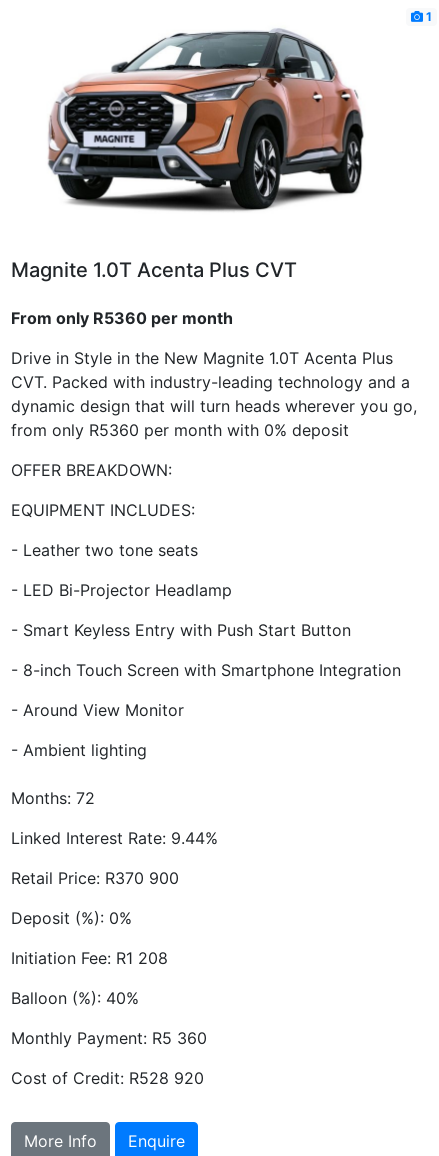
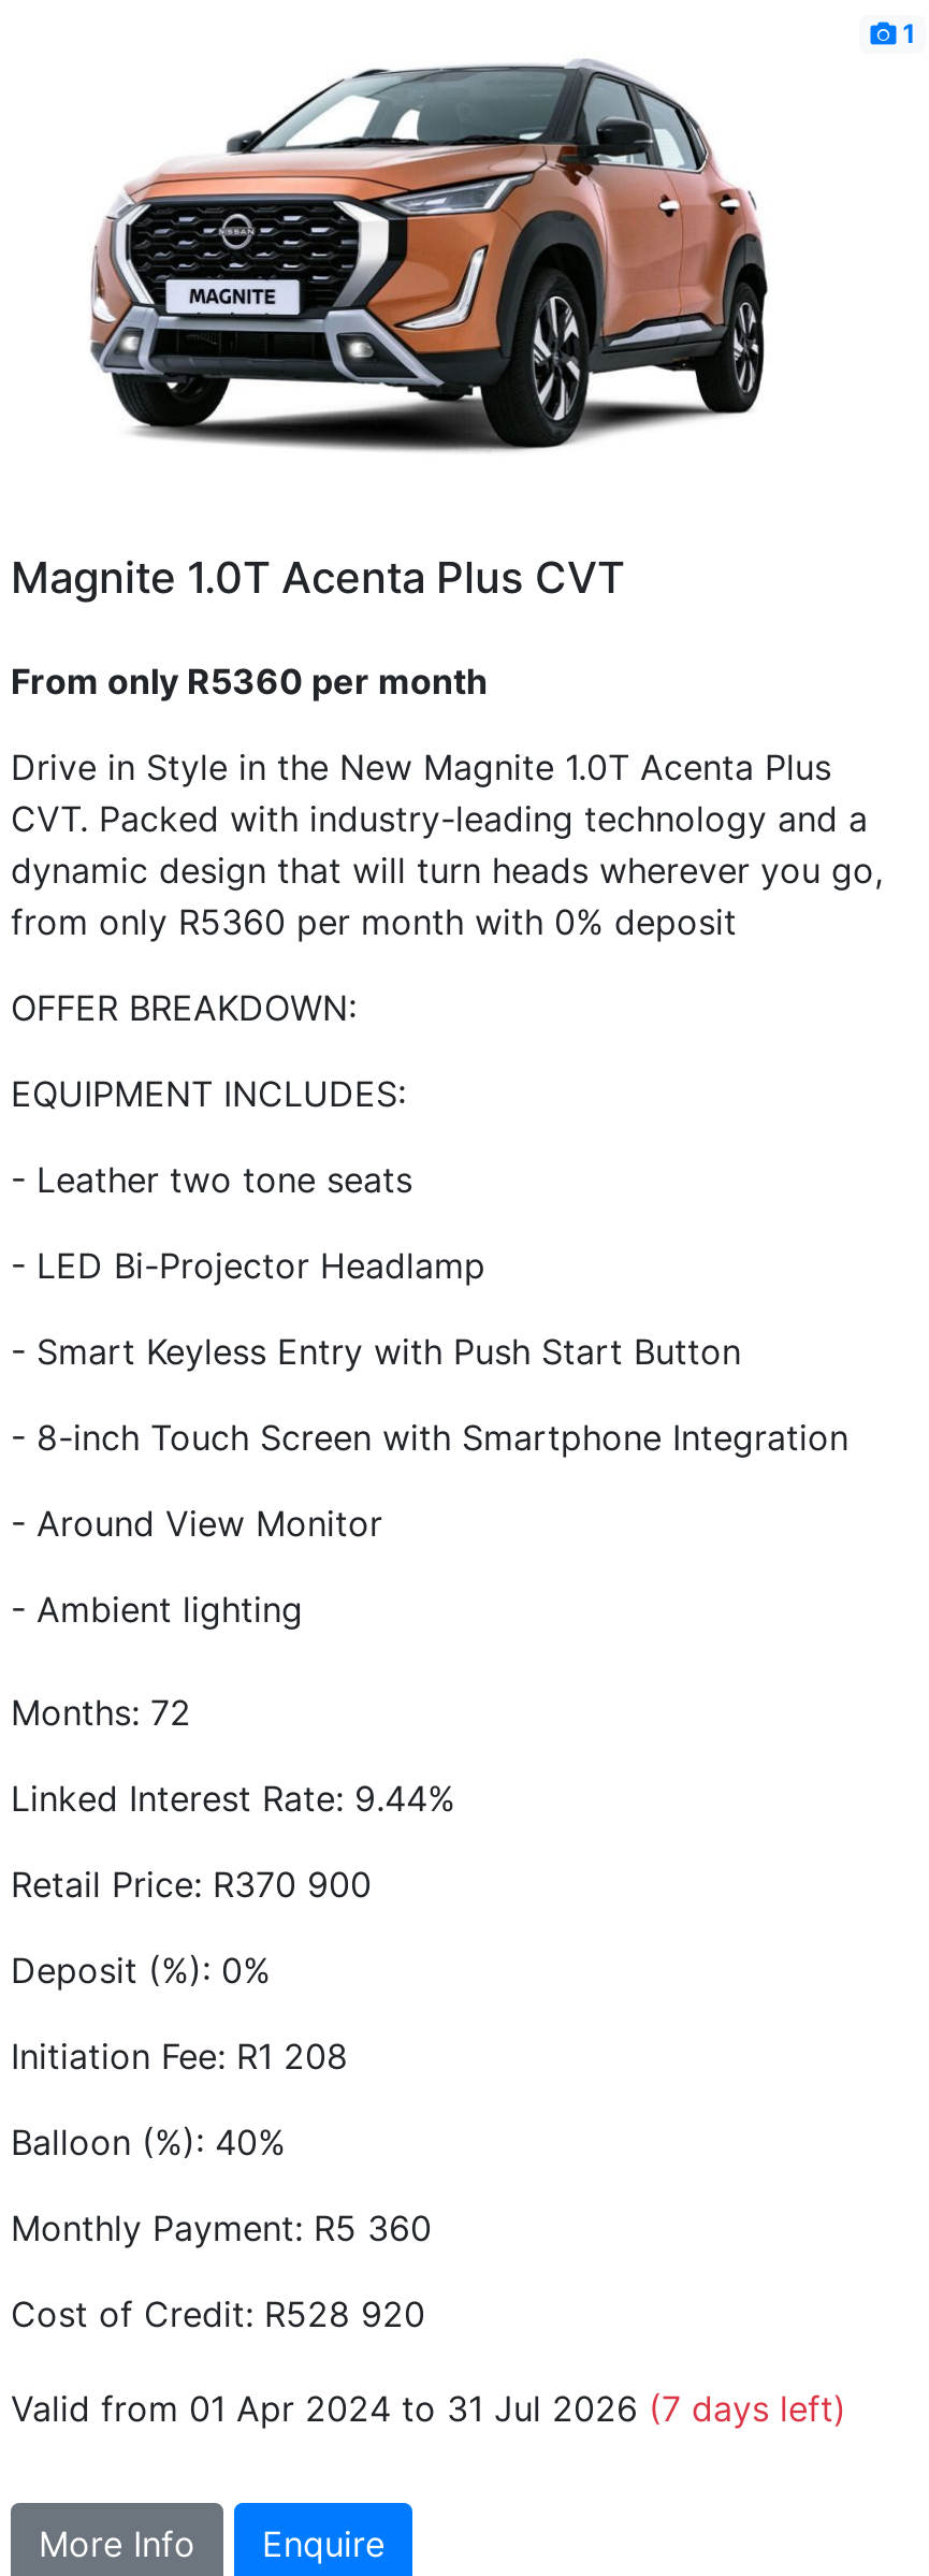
+ Valid from 01 Apr 2024 to 31 Jul 2026 (7 days left)
